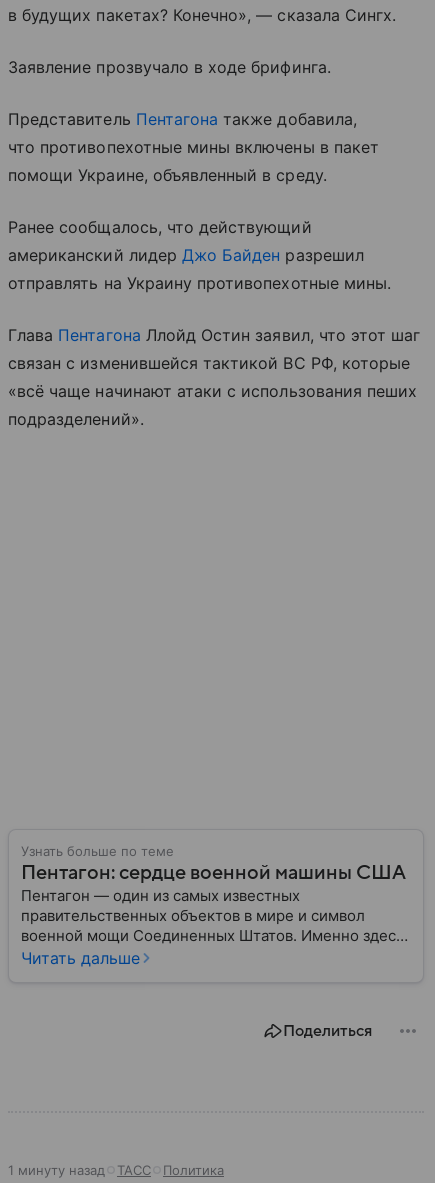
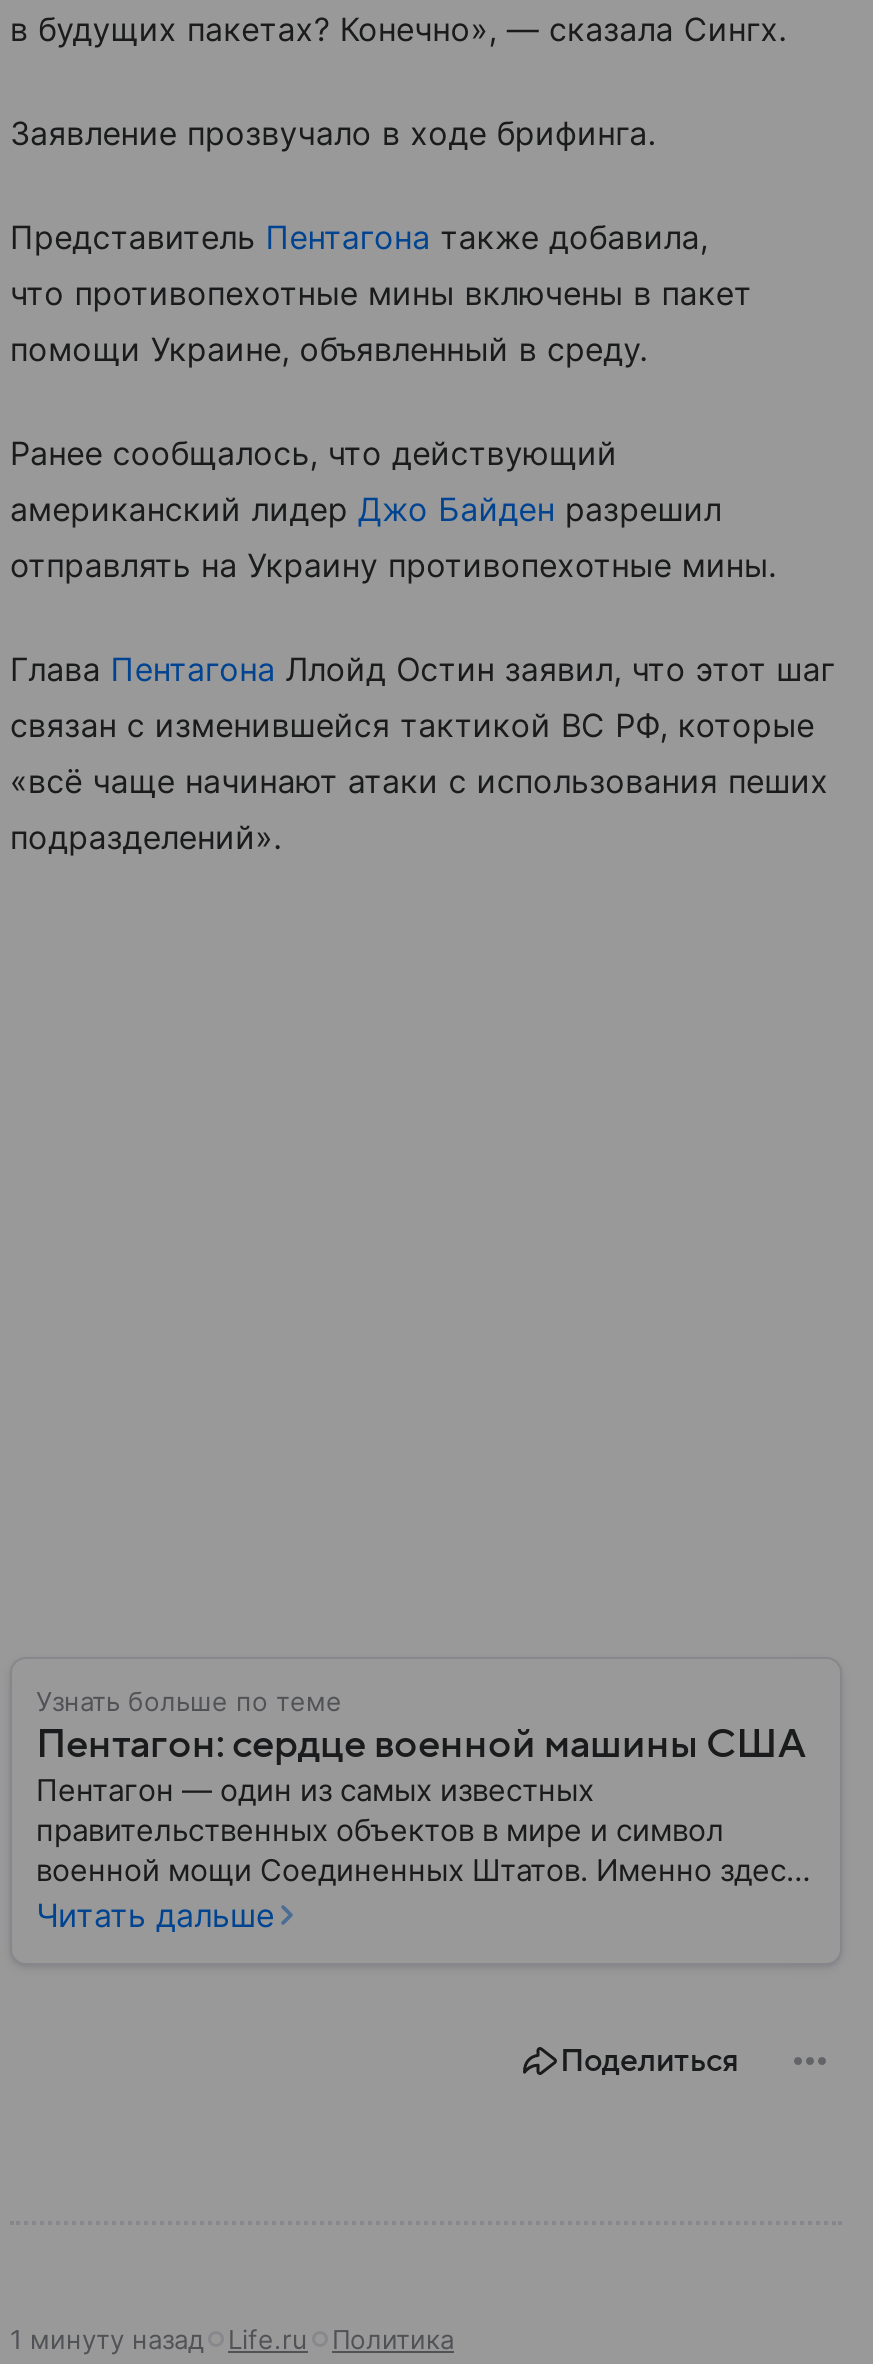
- ТАСС
+ Life.ru
